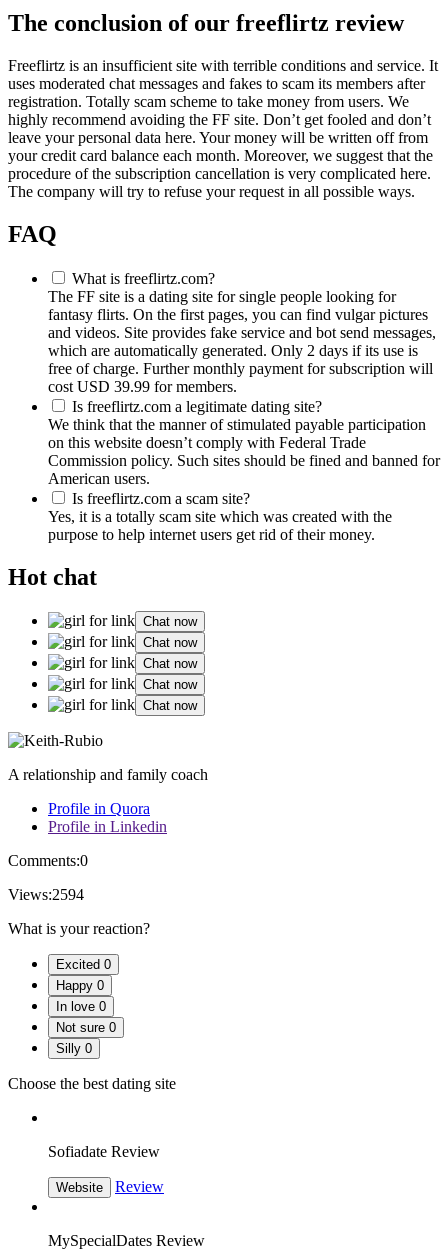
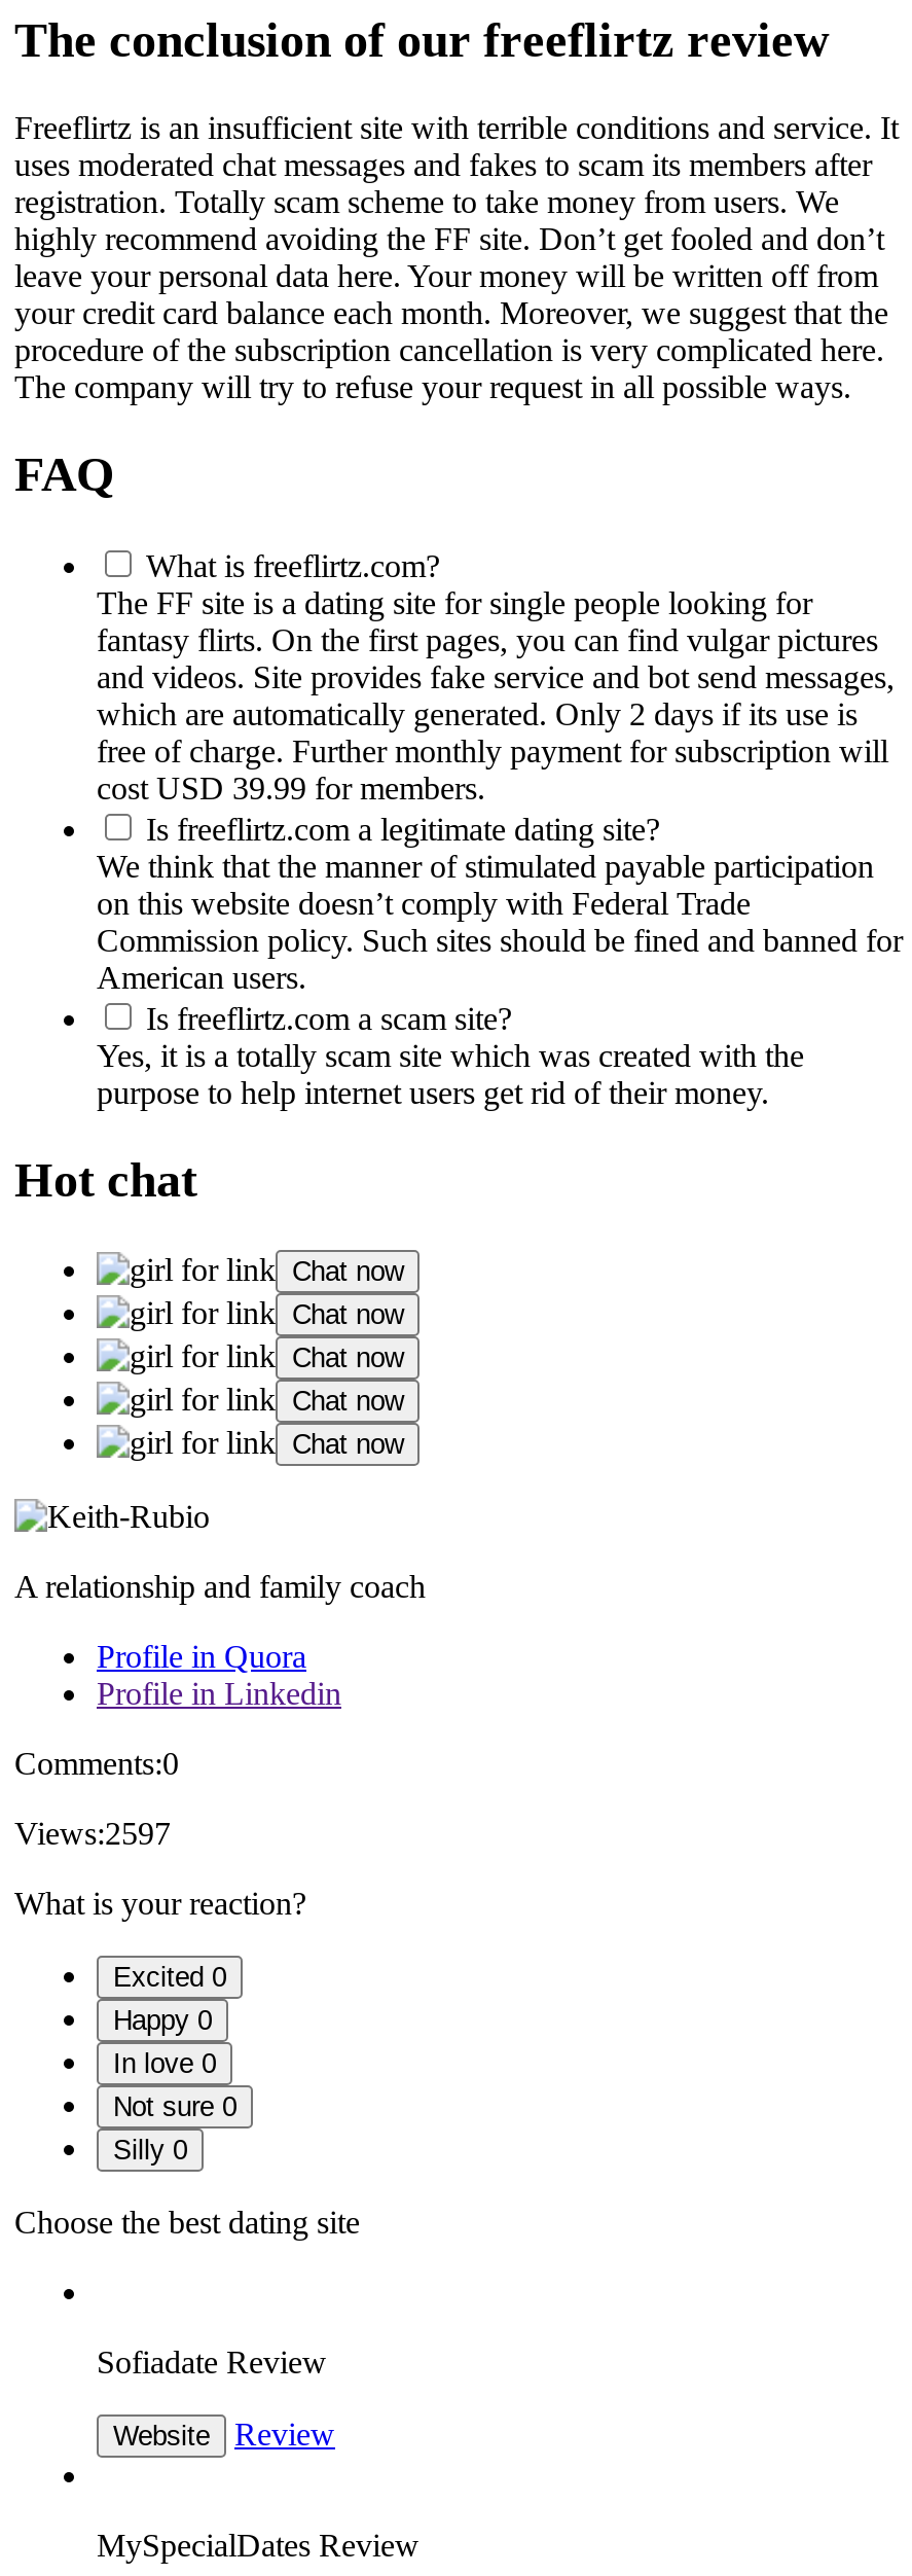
- Views:2594
+ Views:2597
